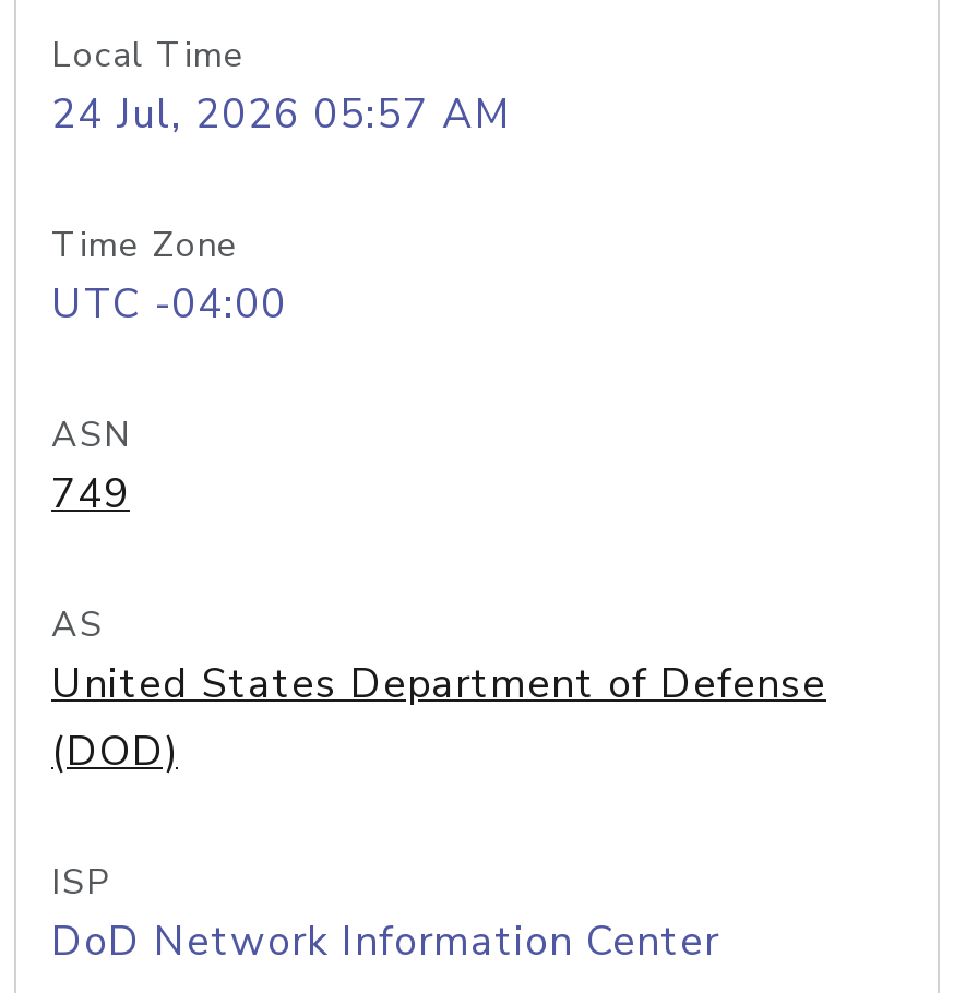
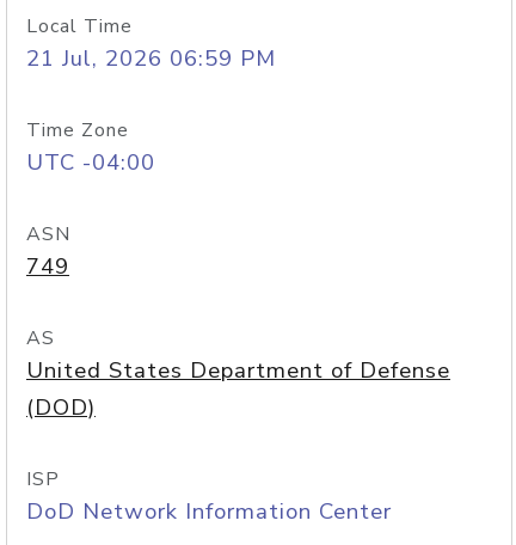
- 24 Jul, 2026 05:57 AM
+ 21 Jul, 2026 06:59 PM
